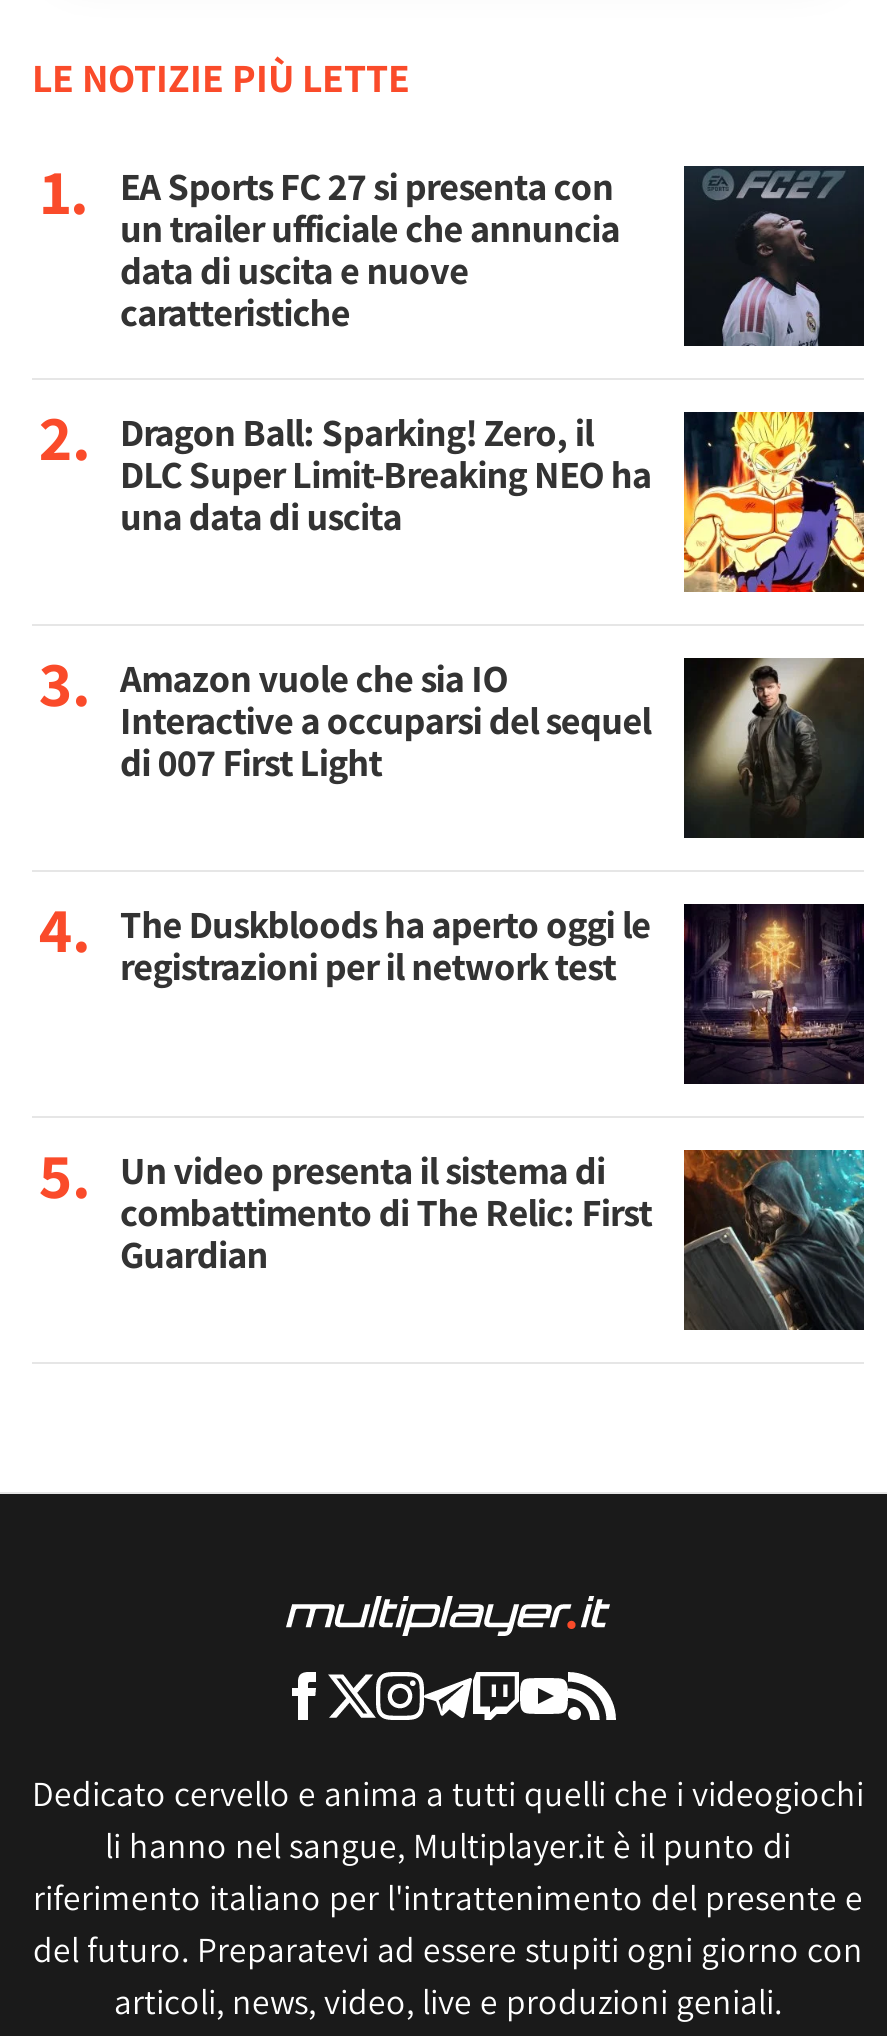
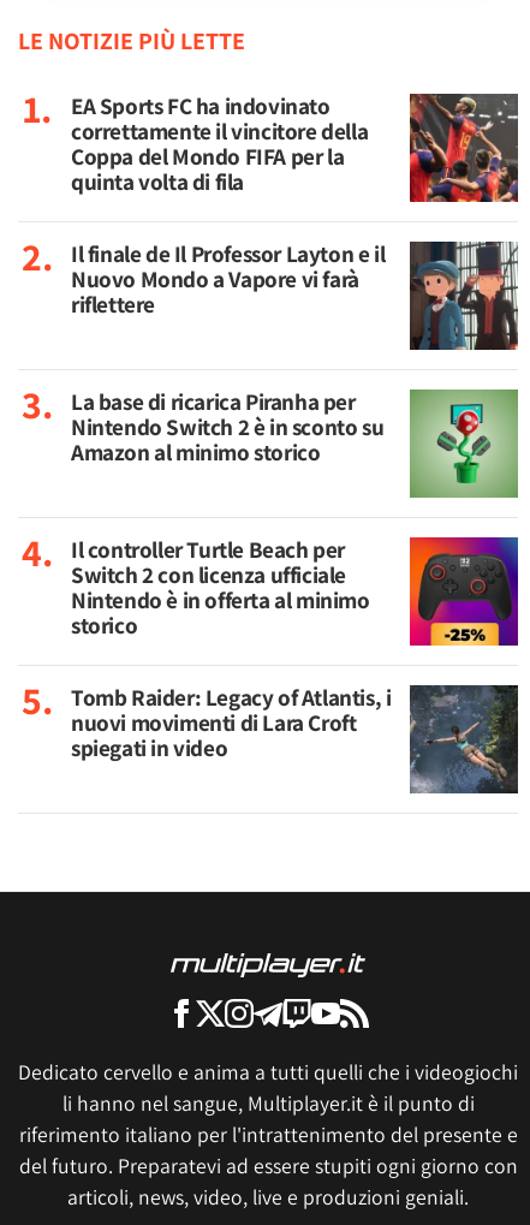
- [image]
- EA Sports FC 27 si presenta con
- un trailer ufficiale che annuncia
- data di uscita e nuove
- caratteristiche
+ [image]
+ EA Sports FC ha indovinato
+ correttamente il vincitore della
+ Coppa del Mondo FIFA per la
+ quinta volta di fila

- [image]
- Dragon Ball: Sparking! Zero, il
- DLC Super Limit-Breaking NEO ha
- una data di uscita
+ [image]
+ Il finale de Il Professor Layton e il
+ Nuovo Mondo a Vapore vi farà
+ riflettere

- [image]
- Amazon vuole che sia IO
- Interactive a occuparsi del sequel
- di 007 First Light
+ [image]
+ La base di ricarica Piranha per
+ Nintendo Switch 2 è in sconto su
+ Amazon al minimo storico

- [image]
- The Duskbloods ha aperto oggi le
- registrazioni per il network test
+ [image]
+ Il controller Turtle Beach per
+ Switch 2 con licenza ufficiale
+ Nintendo è in offerta al minimo
+ storico

- [image]
- Un video presenta il sistema di
- combattimento di The Relic: First
- Guardian
+ [image]
+ Tomb Raider: Legacy of Atlantis, i
+ nuovi movimenti di Lara Croft
+ spiegati in video
